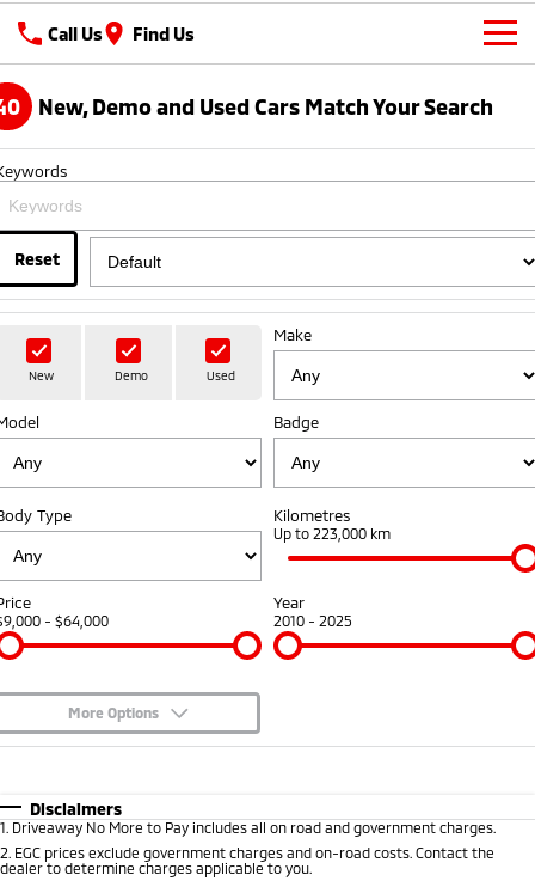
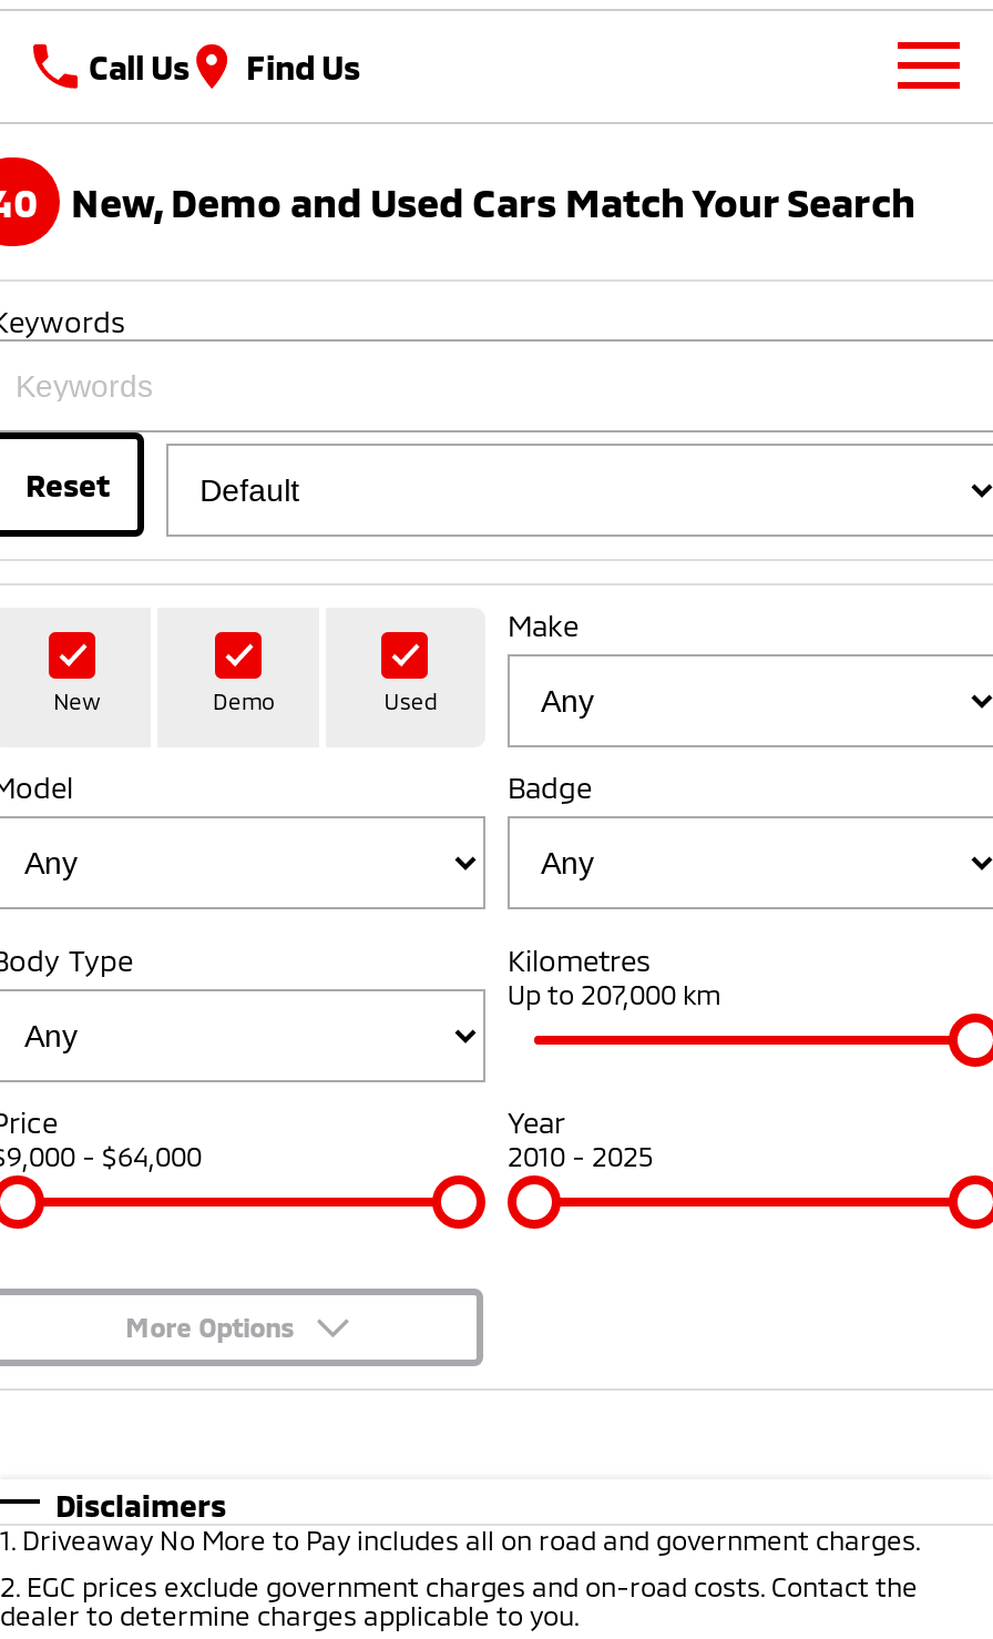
- Up to 223,000 km
+ Up to 207,000 km
